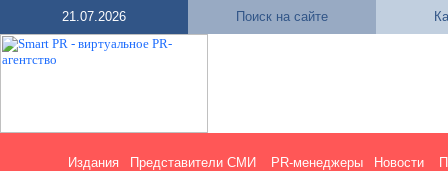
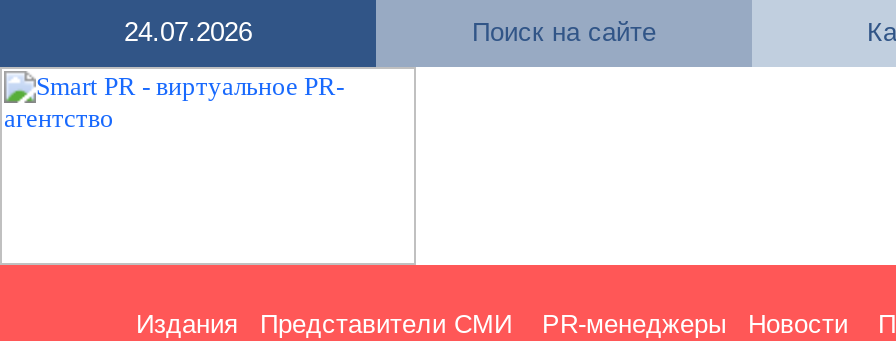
- 21.07.2026
+ 24.07.2026
